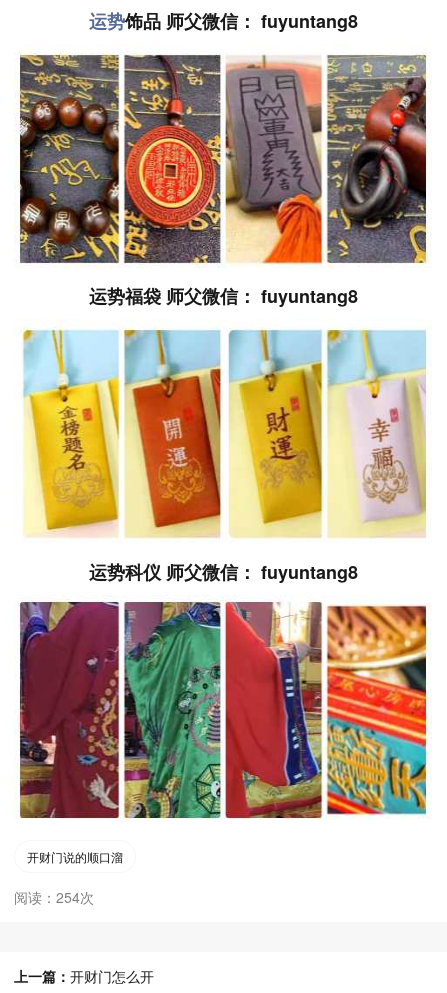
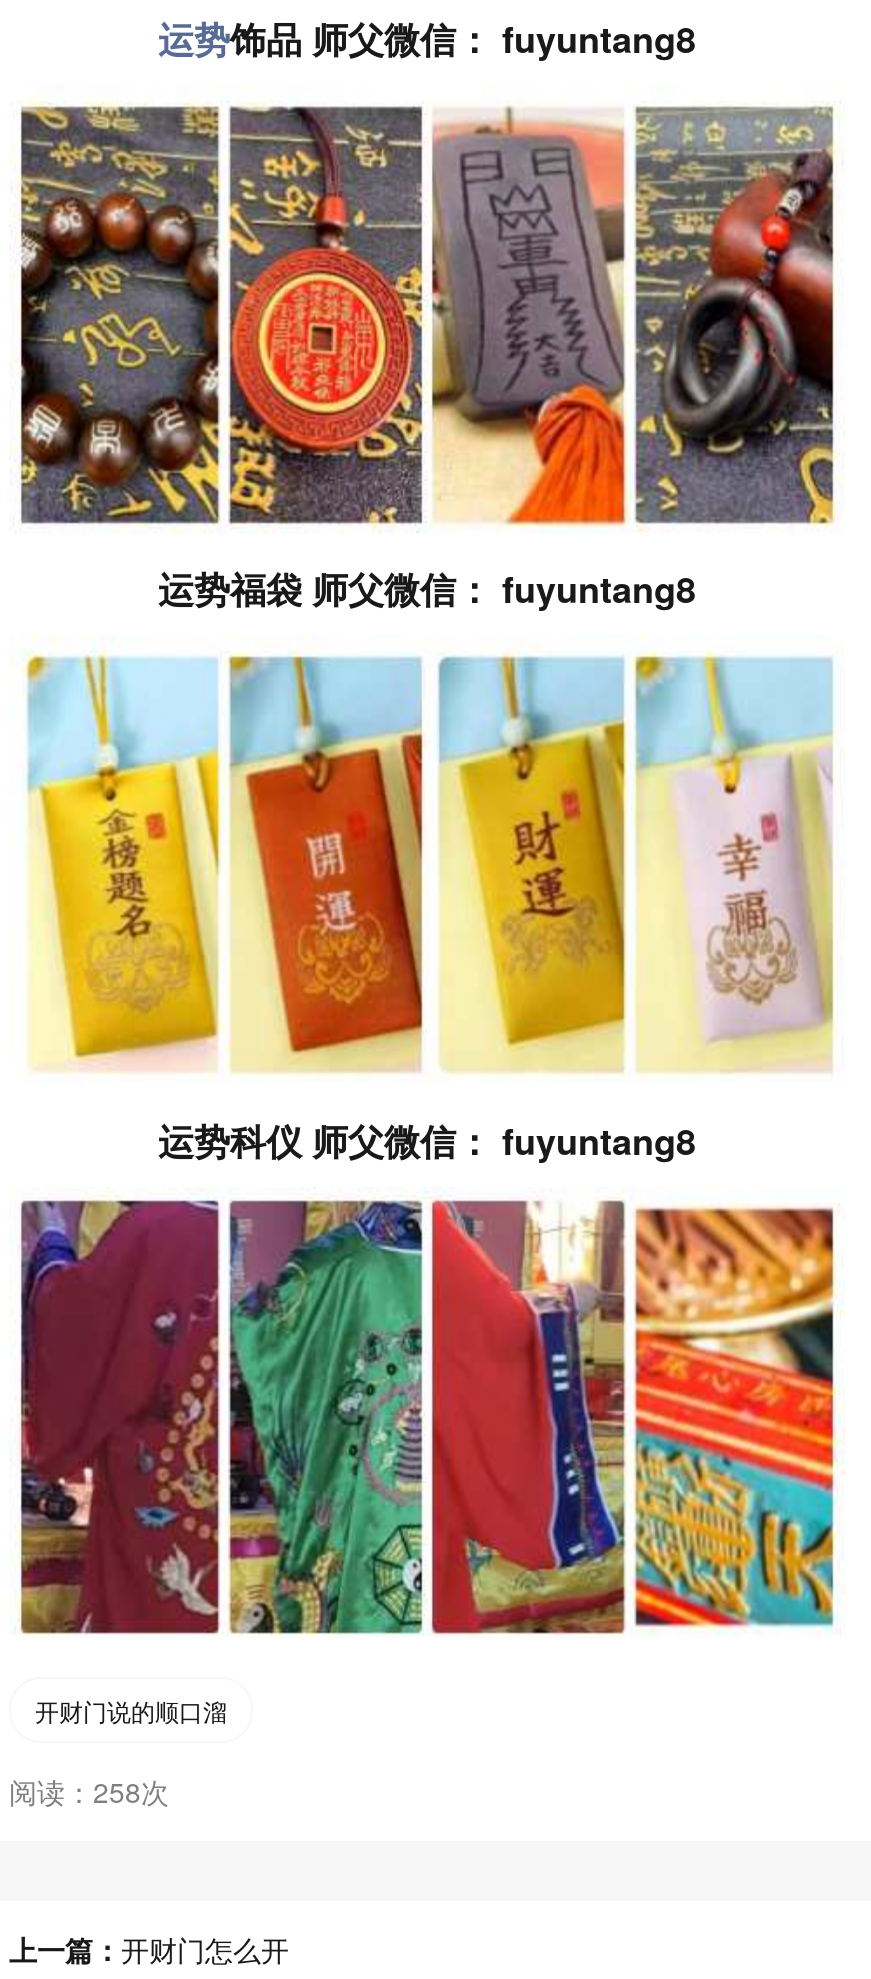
- 阅读：254次
+ 阅读：258次
